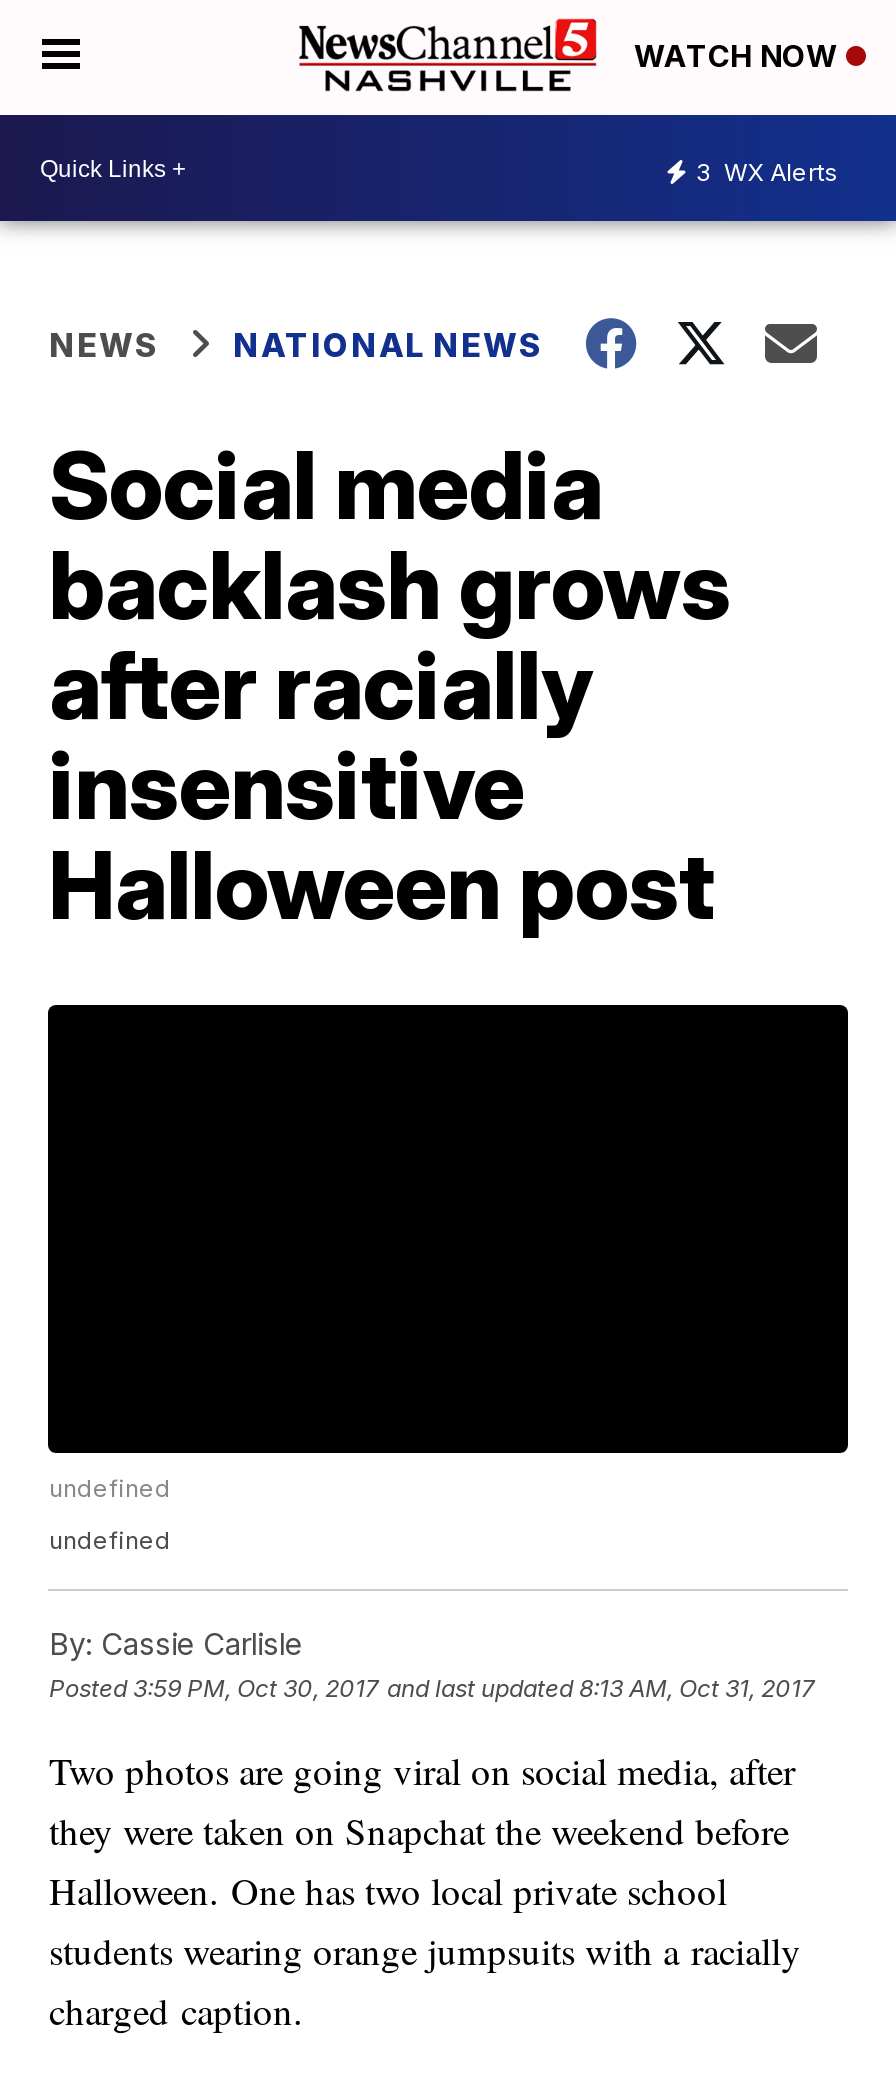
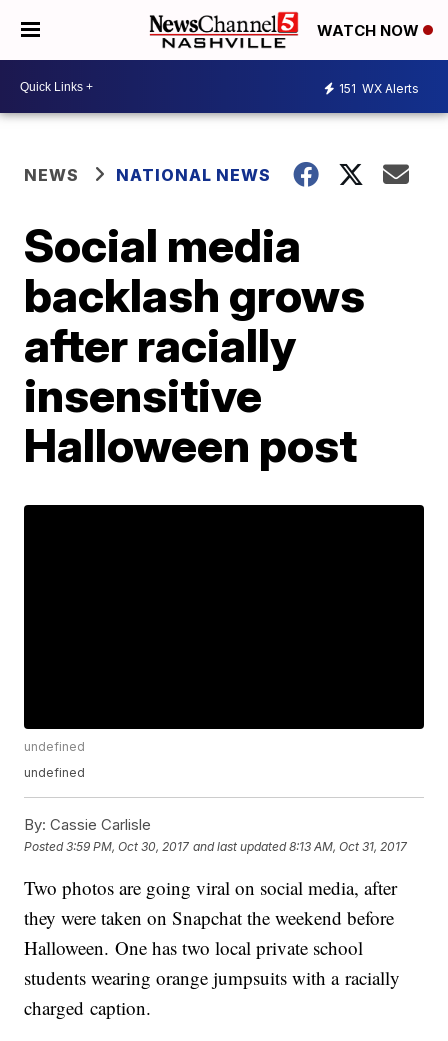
- 3 WX Alerts
+ 151 WX Alerts
